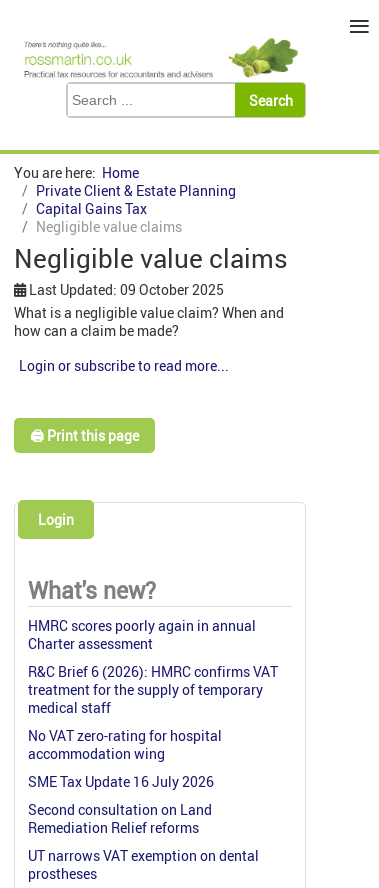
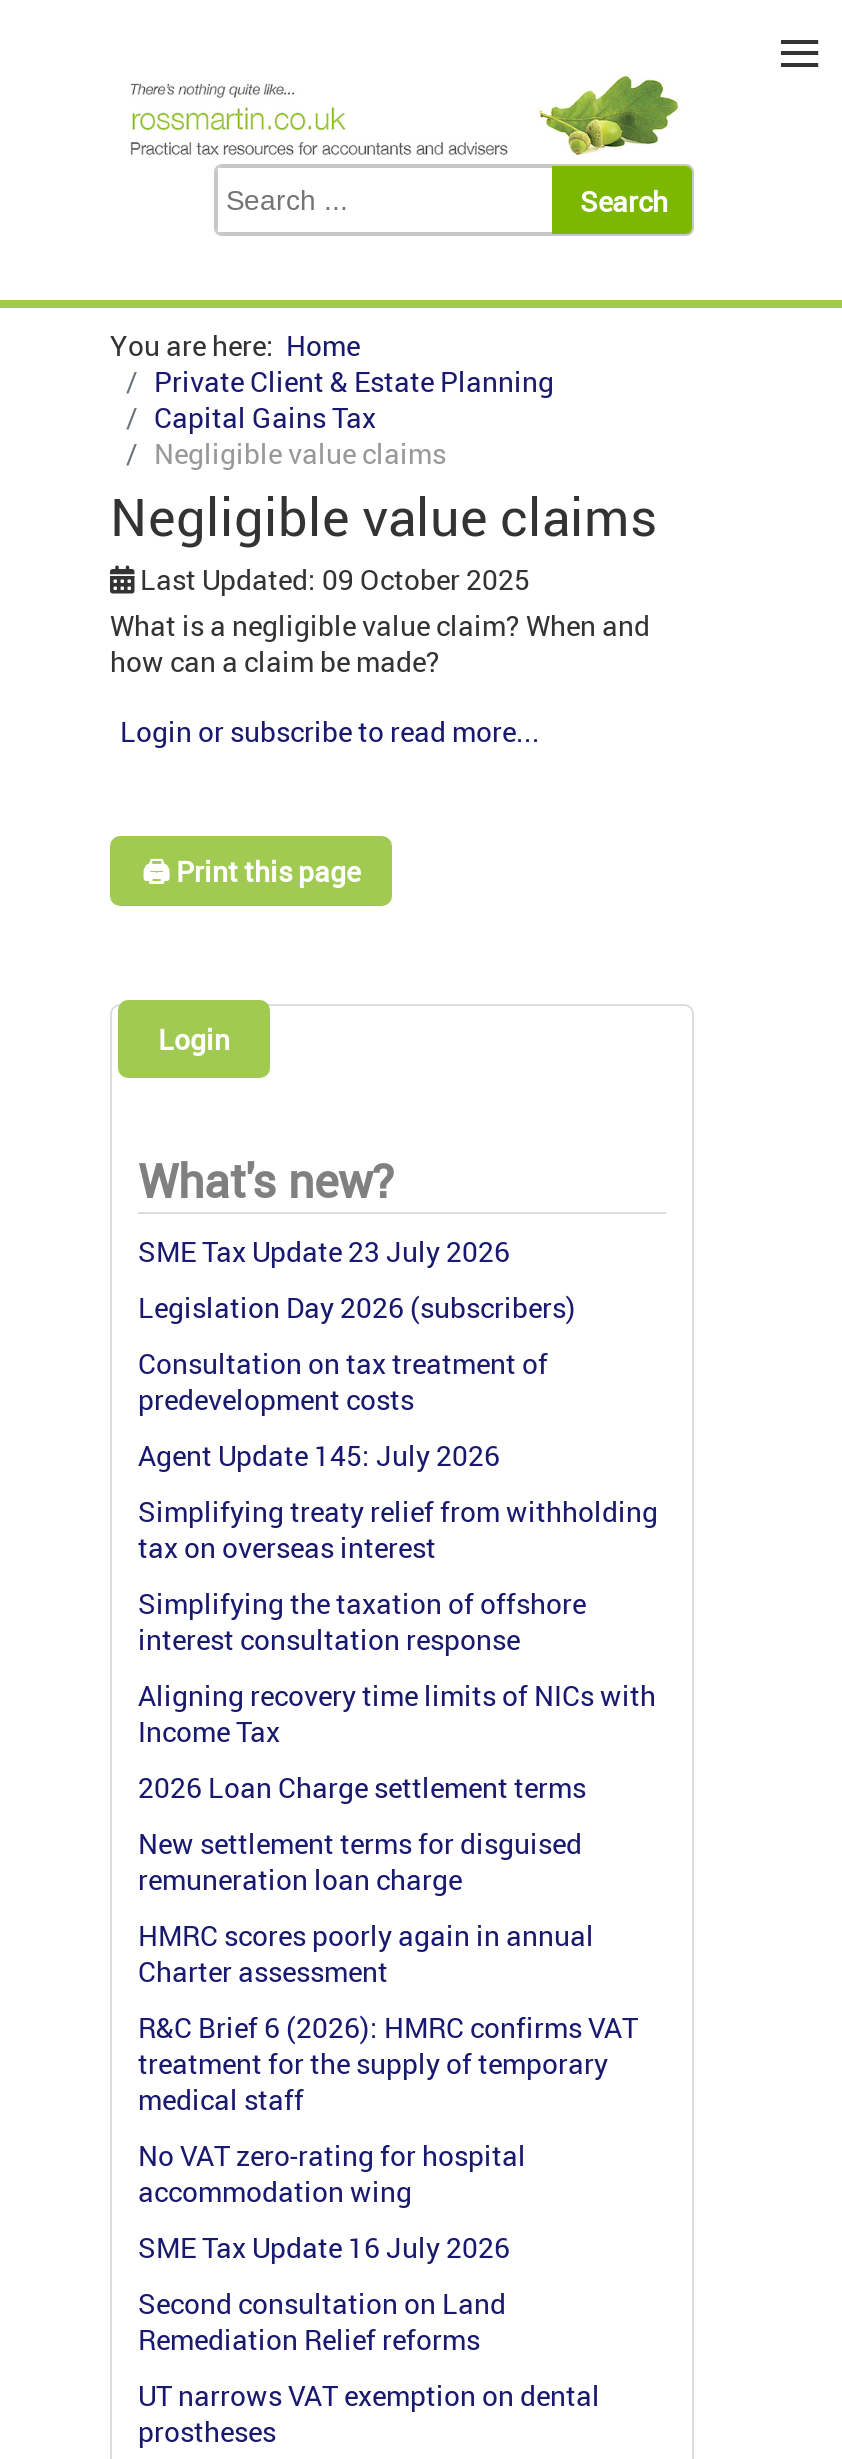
+ SME Tax Update 23 July 2026
+ Legislation Day 2026 (subscribers)
+ Consultation on tax treatment of
+ predevelopment costs
+ Agent Update 145: July 2026
+ Simplifying treaty relief from withholding
+ tax on overseas interest
+ Simplifying the taxation of offshore
+ interest consultation response
+ Aligning recovery time limits of NICs with
+ Income Tax
+ 2026 Loan Charge settlement terms
+ New settlement terms for disguised
+ remuneration loan charge
